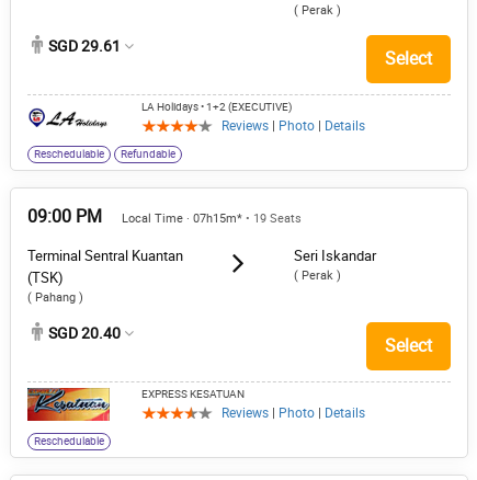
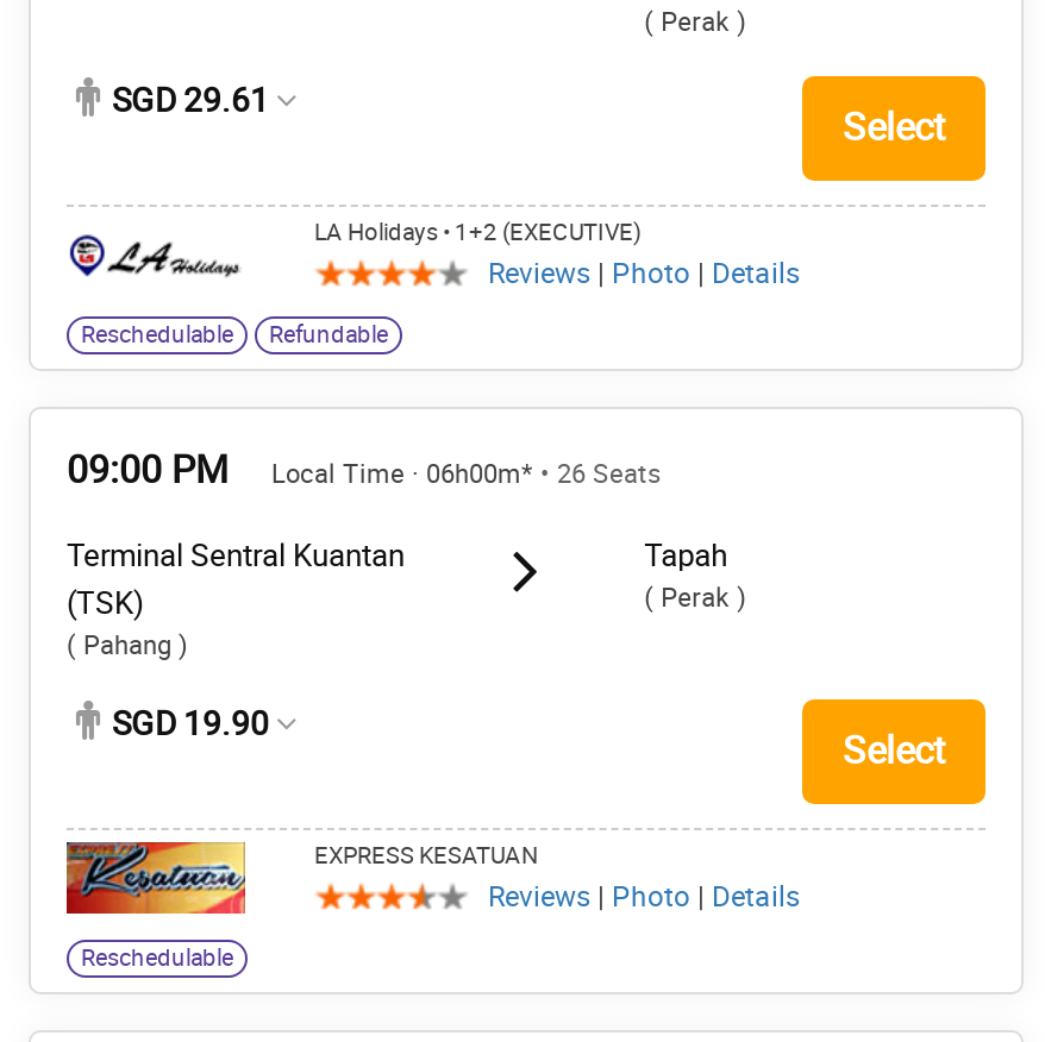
- Local Time · 07h15m* • 19 Seats
+ Local Time · 06h00m* • 26 Seats

- Seri Iskandar
+ Tapah

- SGD 20.40
+ SGD 19.90
